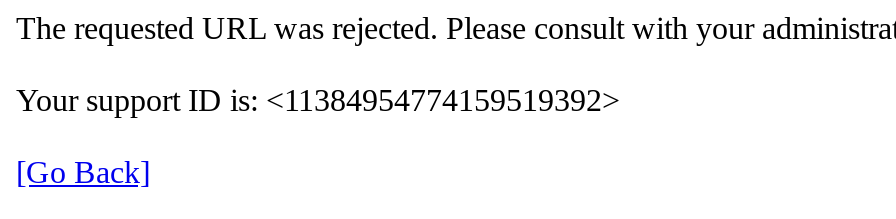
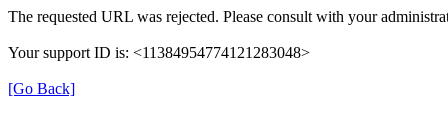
- Your support ID is: <11384954774159519392>
+ Your support ID is: <11384954774121283048>
